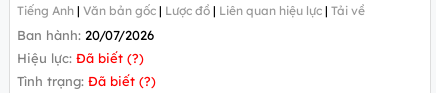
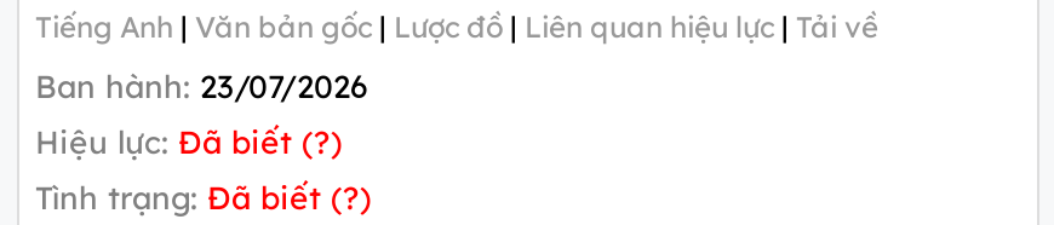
- Ban hành: 20/07/2026
+ Ban hành: 23/07/2026
